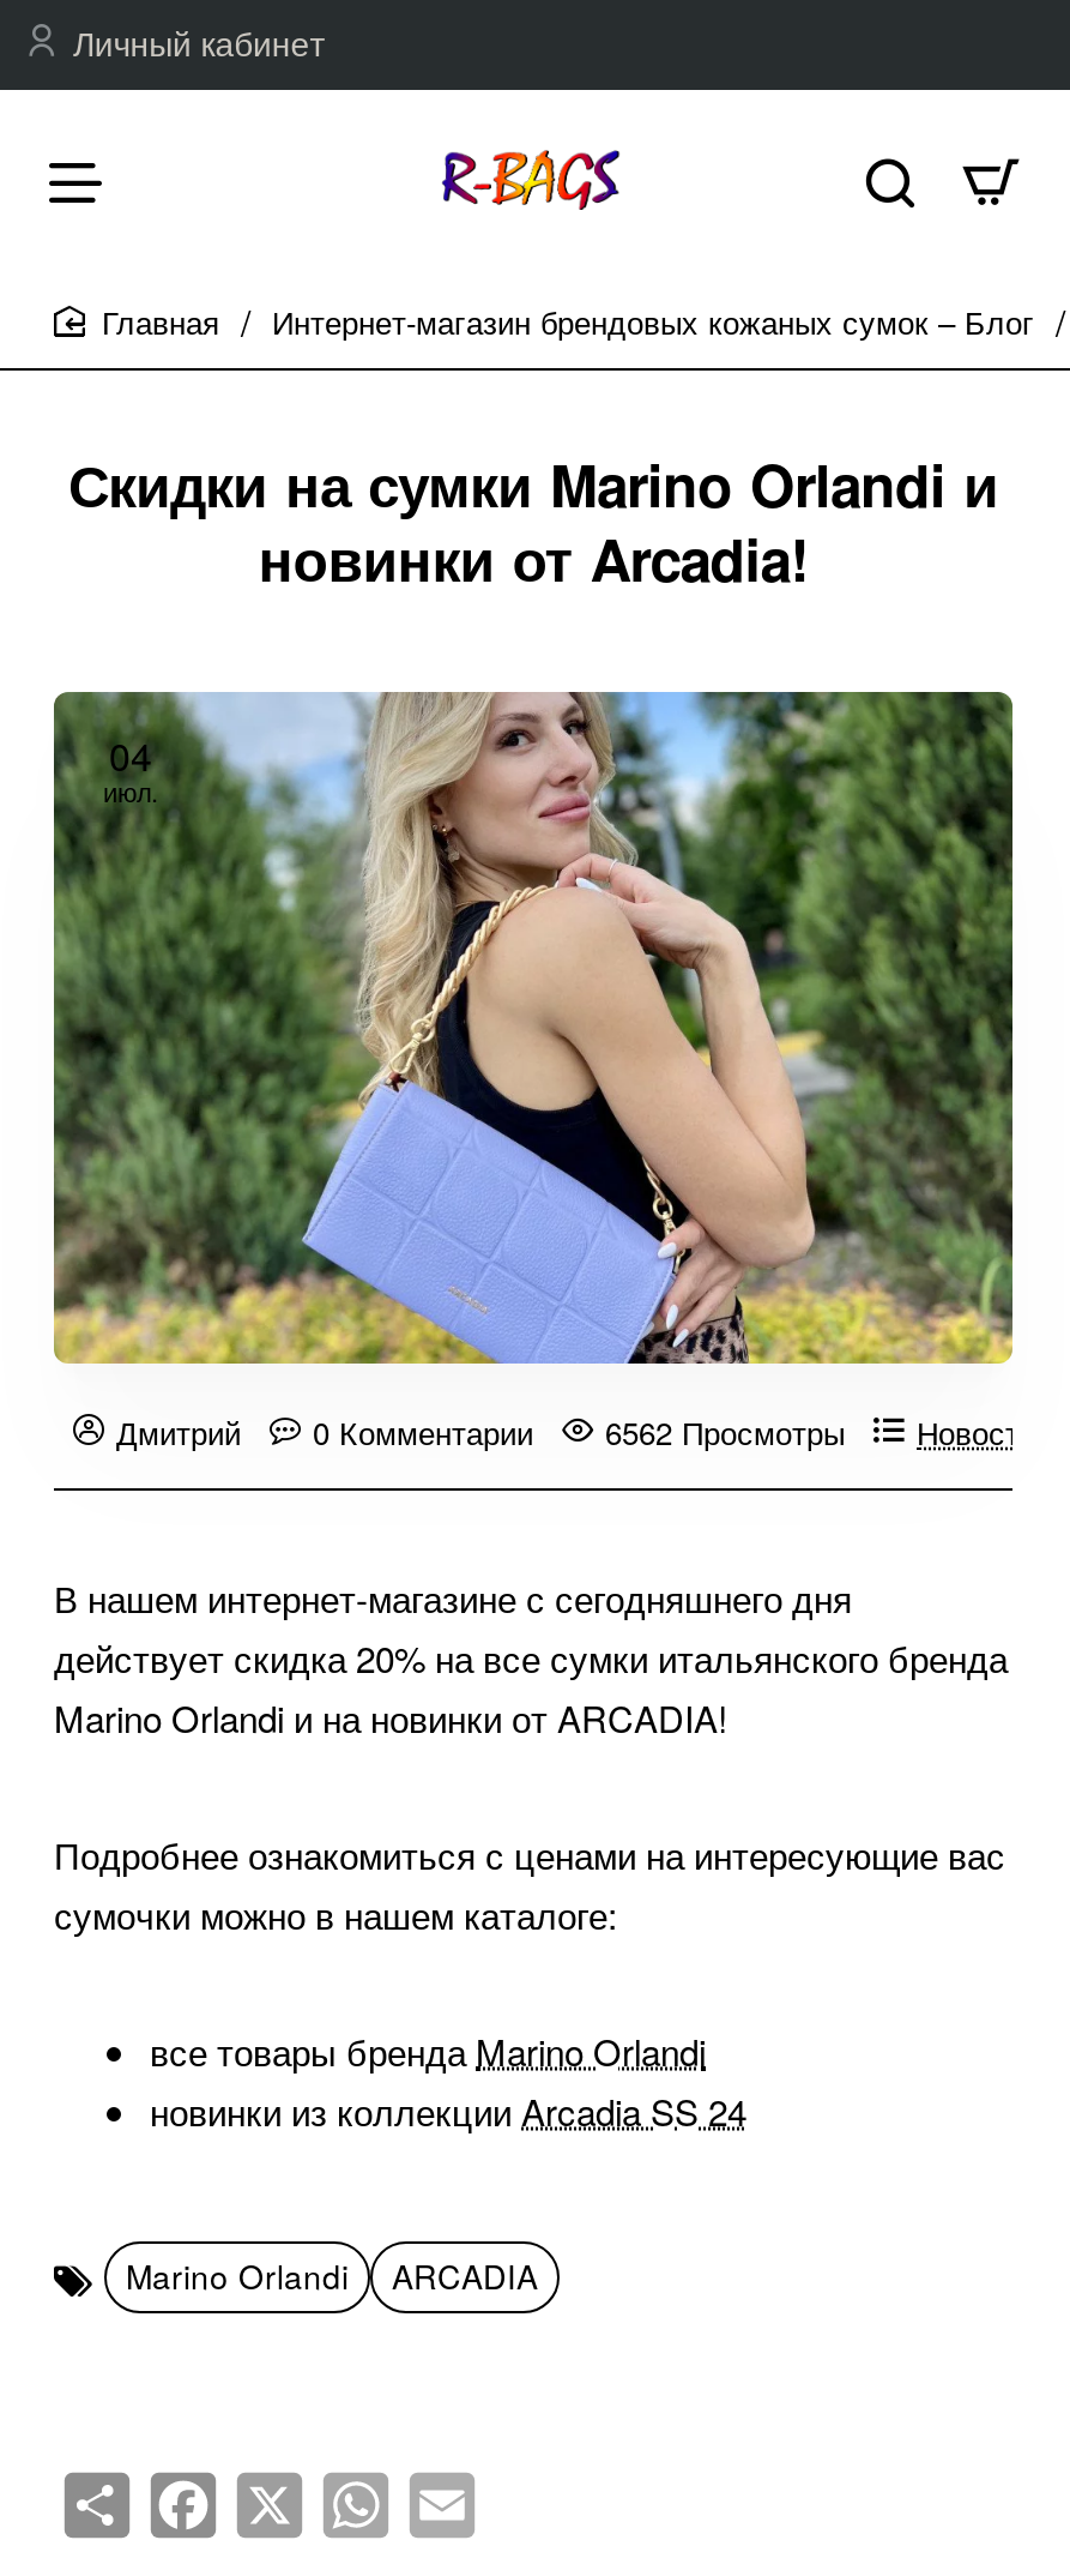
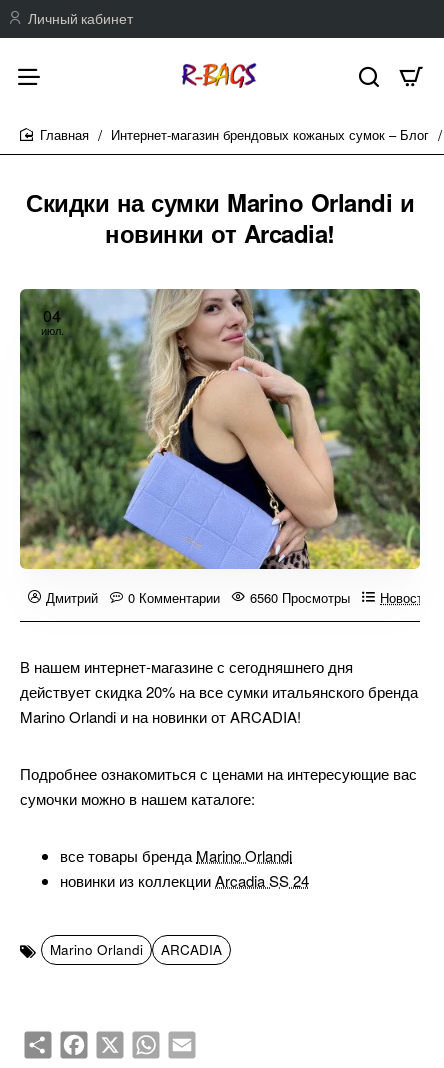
- 6562 Просмотры
+ 6560 Просмотры
